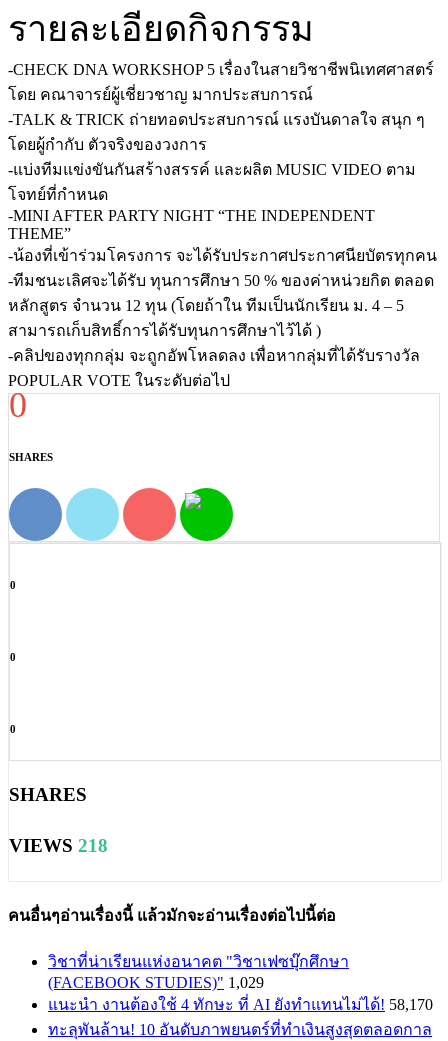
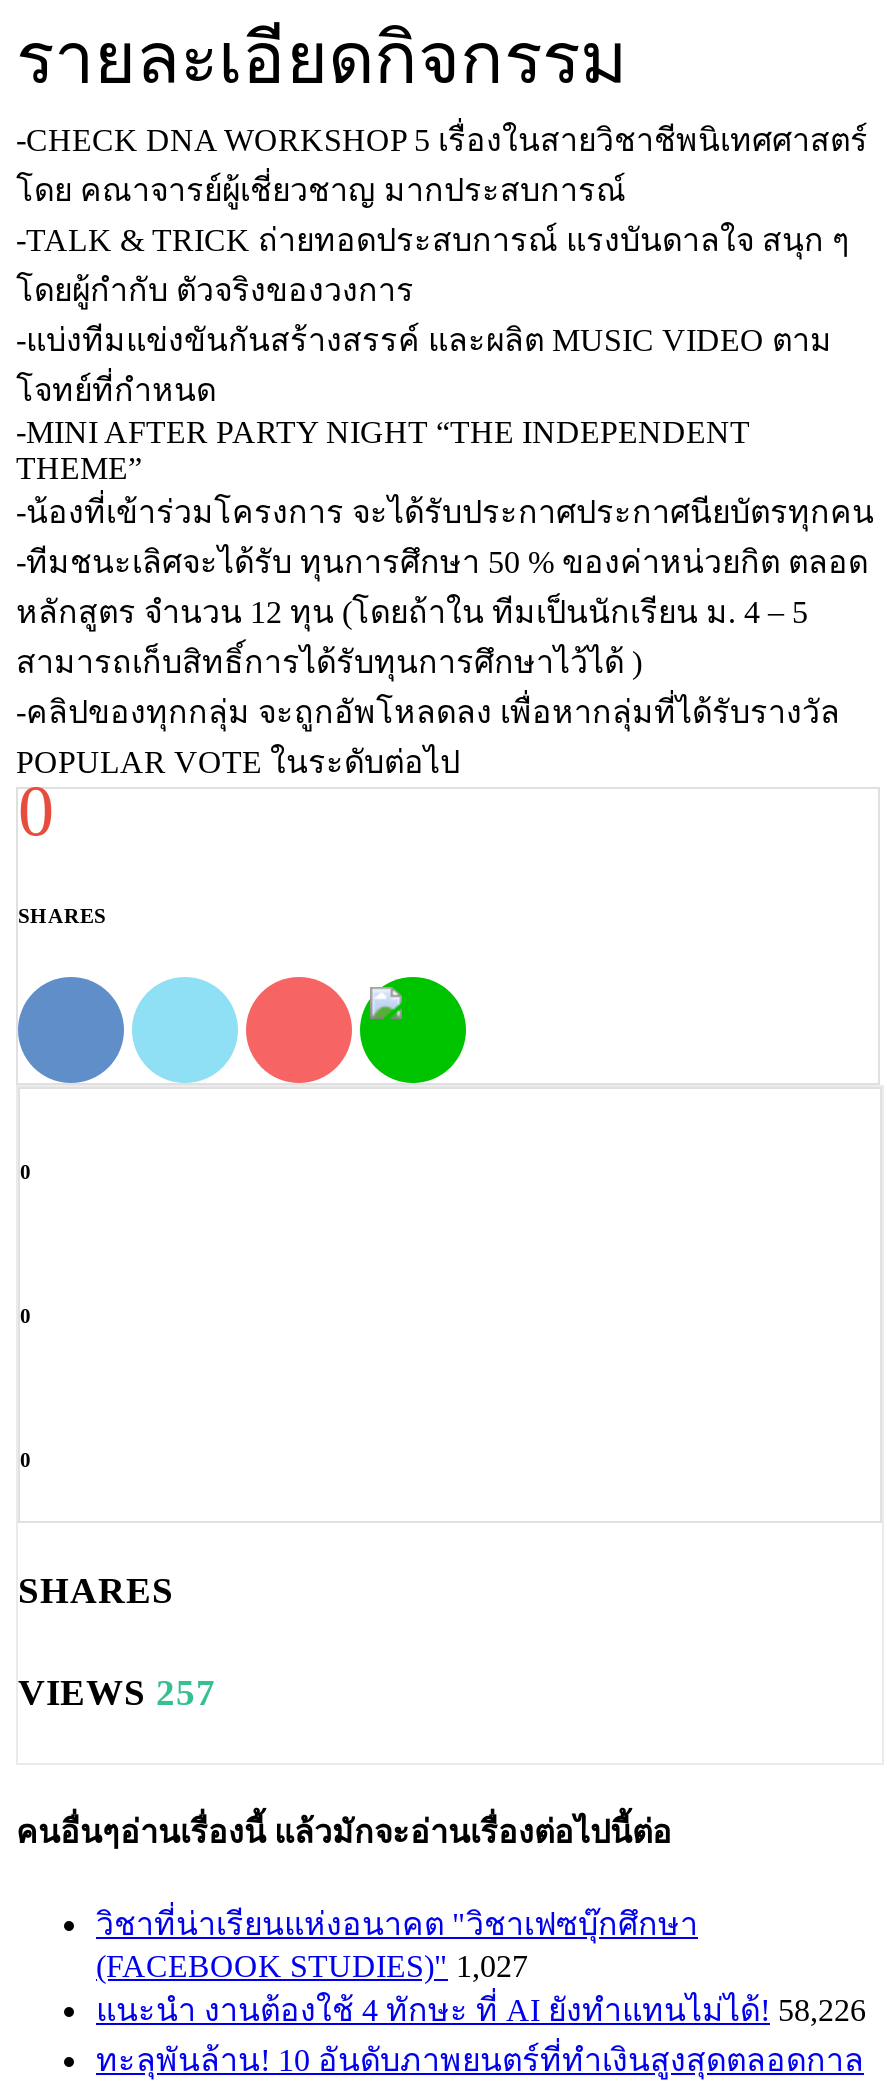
- VIEWS 218
+ VIEWS 257

- (FACEBOOK STUDIES)" 1,029
+ (FACEBOOK STUDIES)" 1,027

- แนะนำ งานต้องใช้ 4 ทักษะ ที่ AI ยังทำแทนไม่ได้! 58,170
+ แนะนำ งานต้องใช้ 4 ทักษะ ที่ AI ยังทำแทนไม่ได้! 58,226
